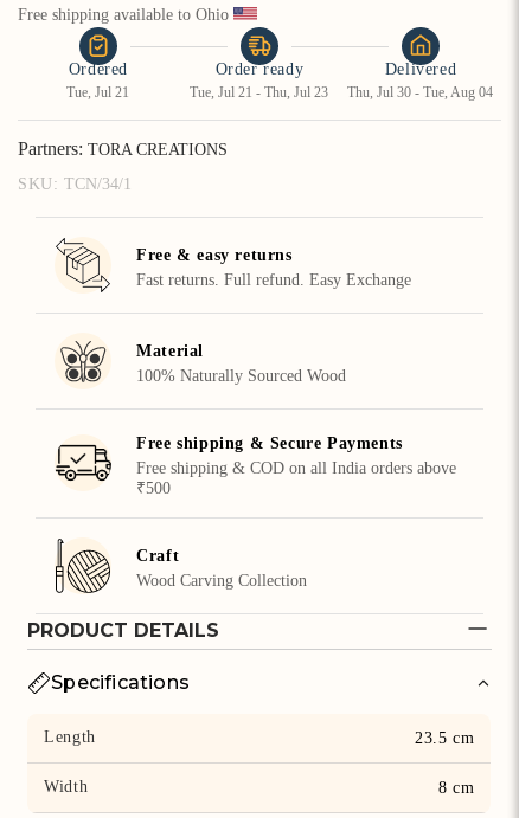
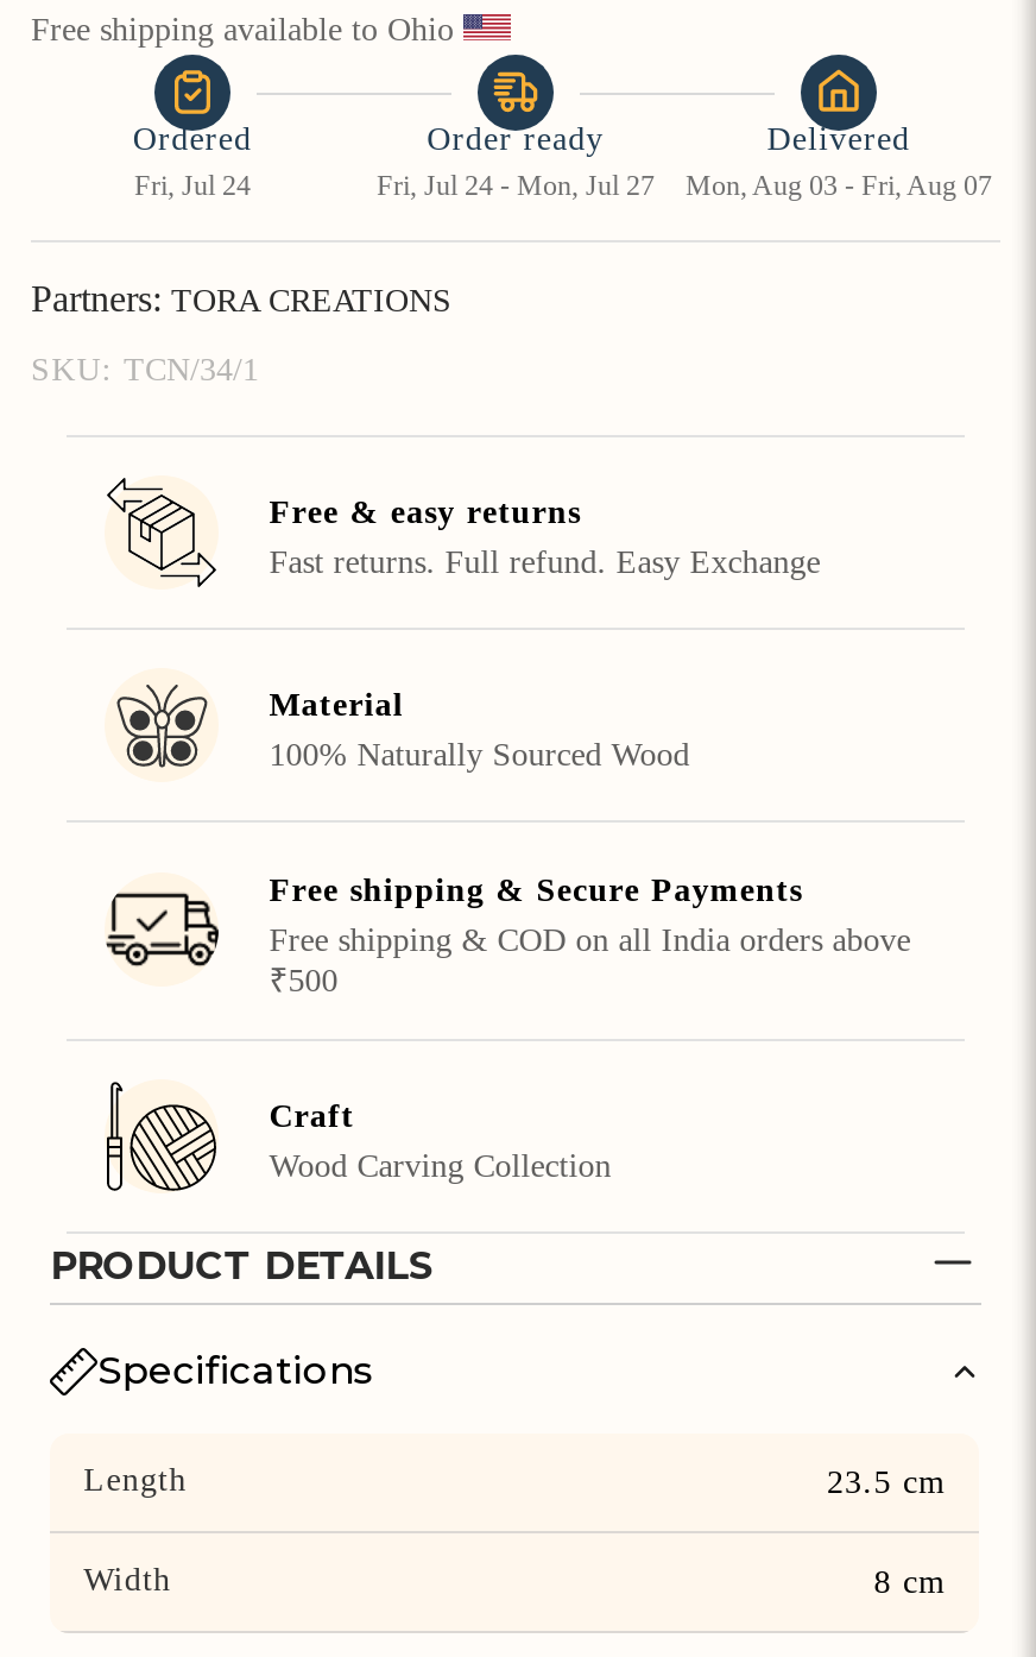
- Tue, Jul 21
+ Fri, Jul 24

- Tue, Jul 21 - Thu, Jul 23
+ Fri, Jul 24 - Mon, Jul 27

- Thu, Jul 30 - Tue, Aug 04
+ Mon, Aug 03 - Fri, Aug 07
